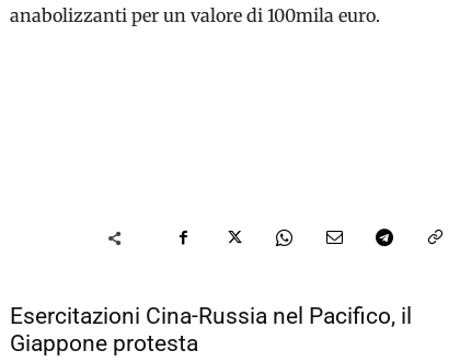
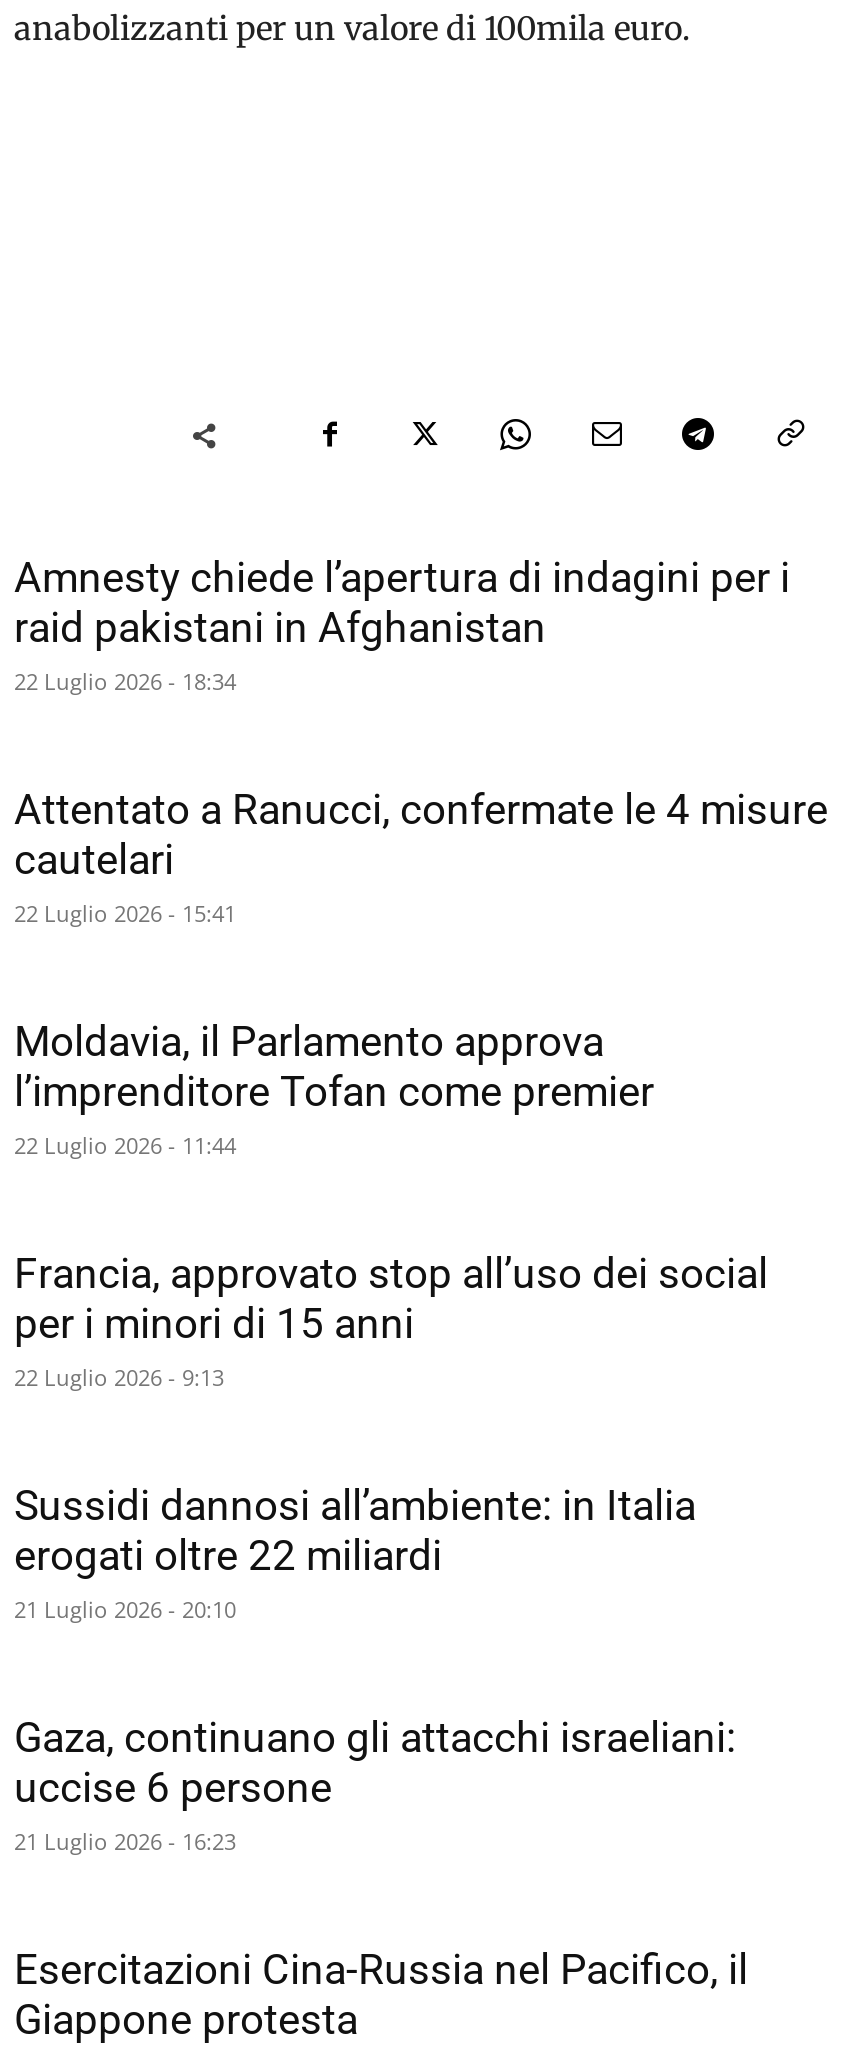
+ Amnesty chiede l’apertura di indagini per i
+ raid pakistani in Afghanistan
+ 22 Luglio 2026 - 18:34
+ Attentato a Ranucci, confermate le 4 misure
+ cautelari
+ 22 Luglio 2026 - 15:41
+ Moldavia, il Parlamento approva
+ l’imprenditore Tofan come premier
+ 22 Luglio 2026 - 11:44
+ Francia, approvato stop all’uso dei social
+ per i minori di 15 anni
+ 22 Luglio 2026 - 9:13
+ Sussidi dannosi all’ambiente: in Italia
+ erogati oltre 22 miliardi
+ 21 Luglio 2026 - 20:10
+ Gaza, continuano gli attacchi israeliani:
+ uccise 6 persone
+ 21 Luglio 2026 - 16:23
